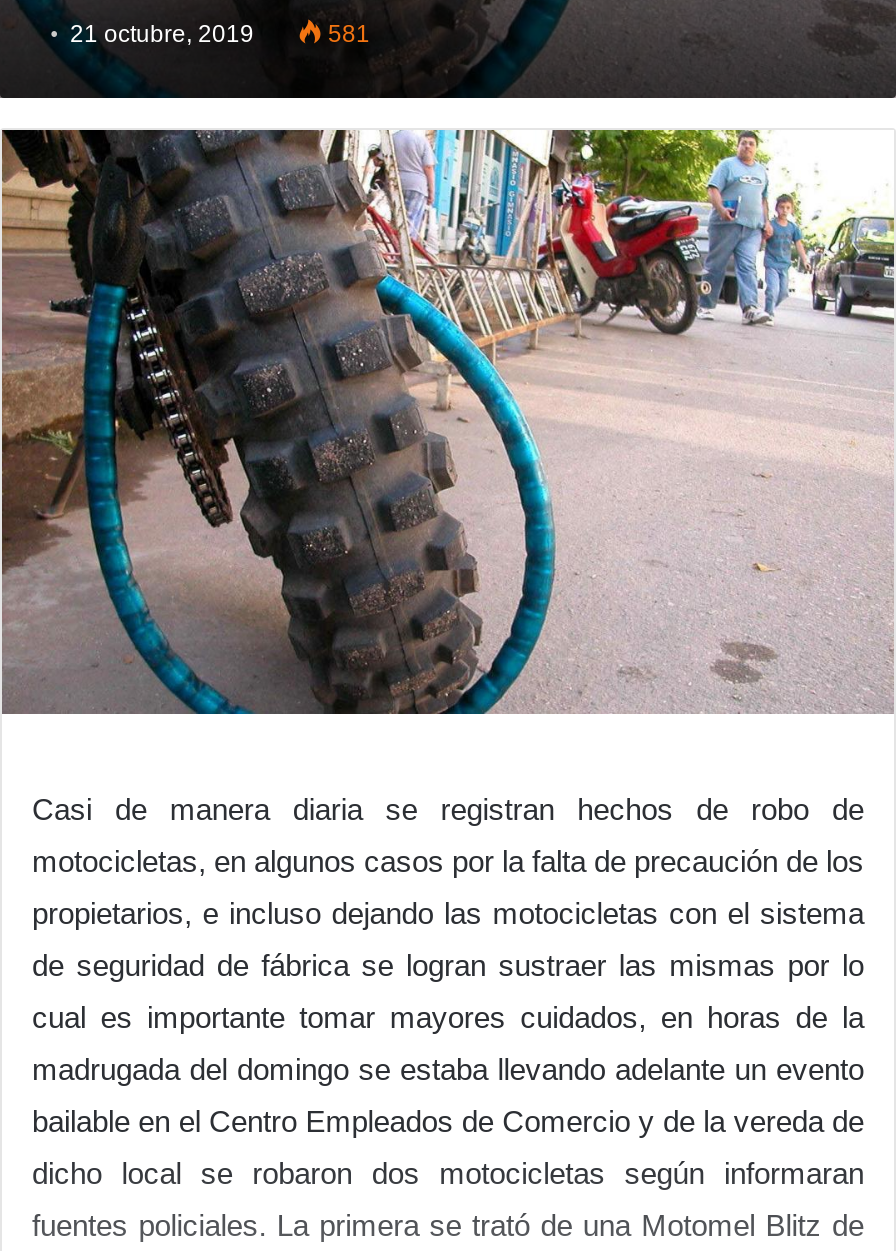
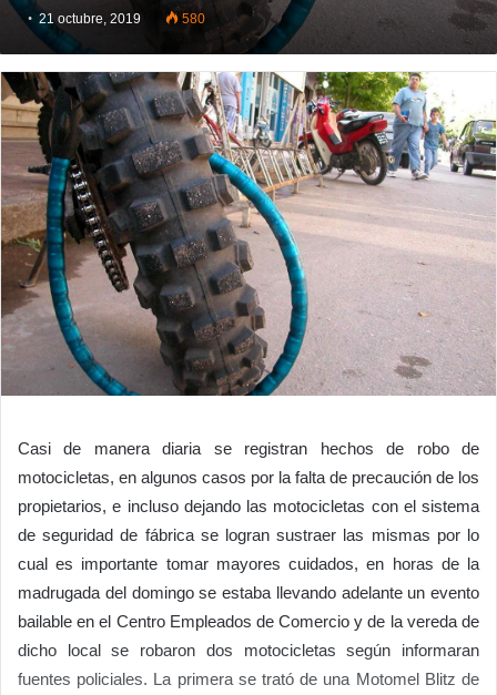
- 581
+ 580
